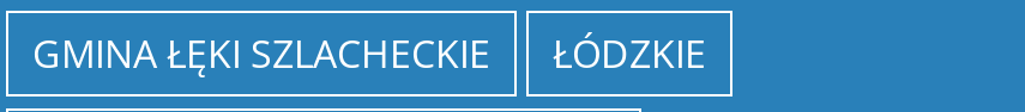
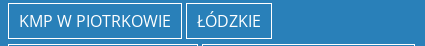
- GMINA ŁĘKI SZLACHECKIE
+ KMP W PIOTRKOWIE
